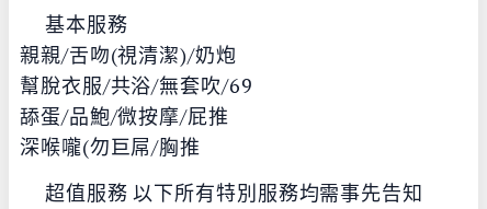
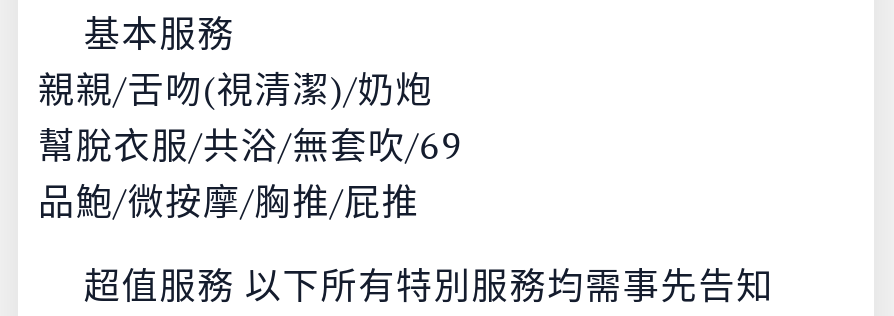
- 舔蛋/品鮑/微按摩/屁推
- 深喉嚨(勿巨屌/胸推
+ 品鮑/微按摩/胸推/屁推
